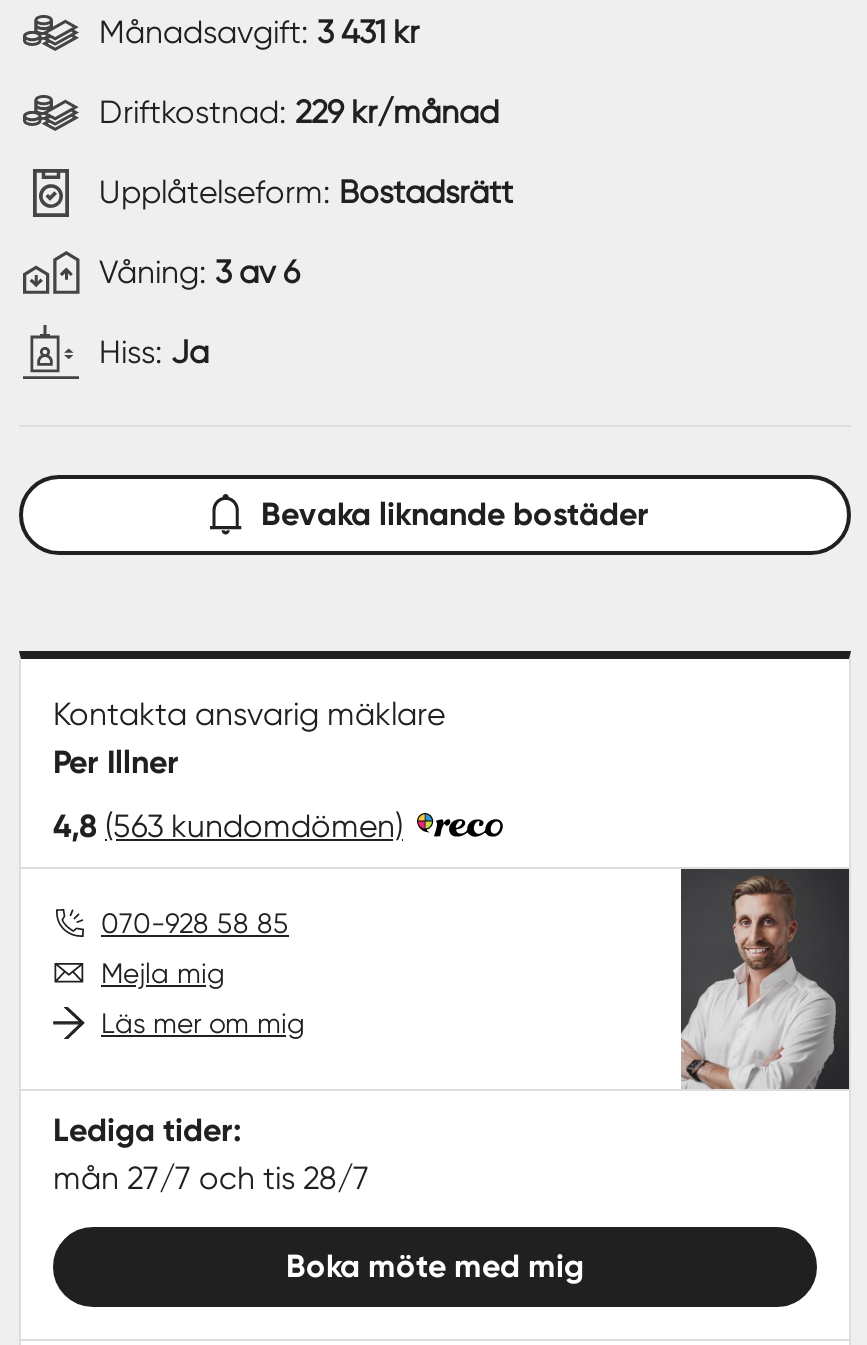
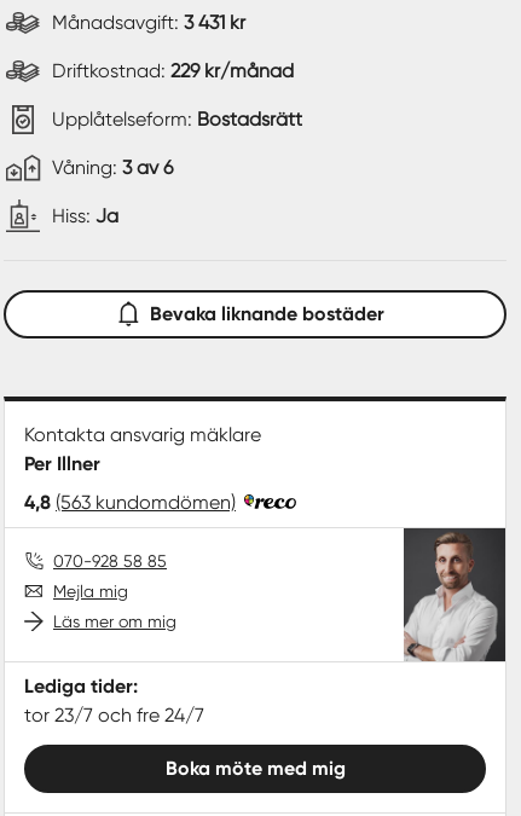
- mån 27/7 och tis 28/7
+ tor 23/7 och fre 24/7
